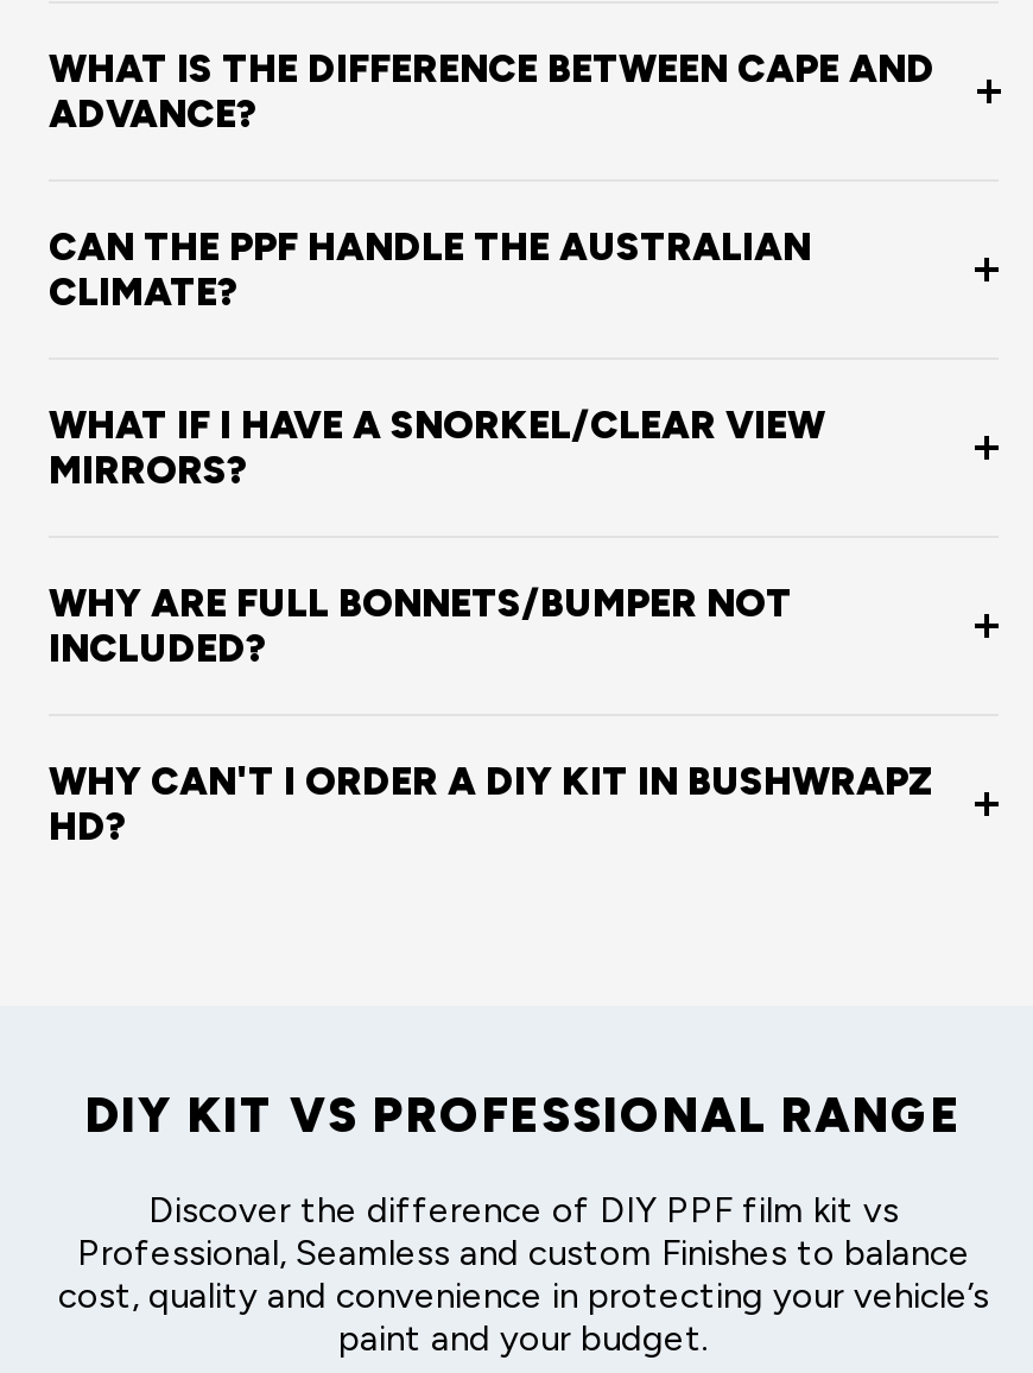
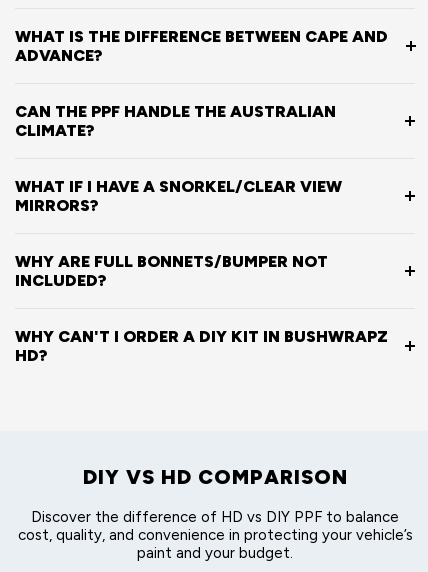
- DIY KIT VS PROFESSIONAL RANGE
+ DIY VS HD COMPARISON

- Discover the difference of DIY PPF film kit vs
- Professional, Seamless and custom Finishes to balance
- cost, quality and convenience in protecting your vehicle’s
+ Discover the difference of HD vs DIY PPF to balance
+ cost, quality, and convenience in protecting your vehicle’s
